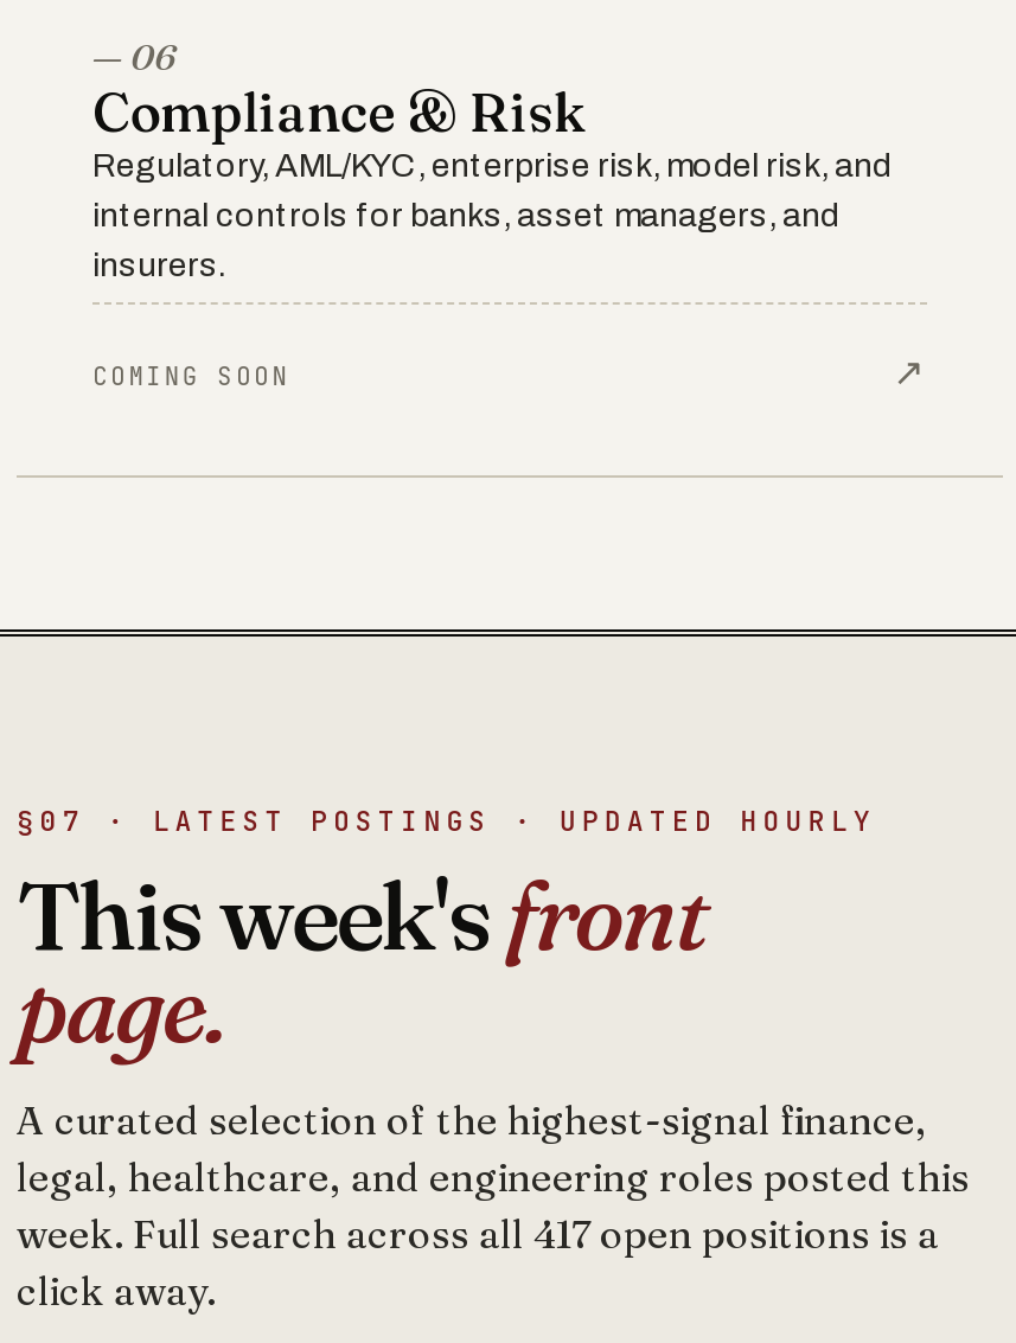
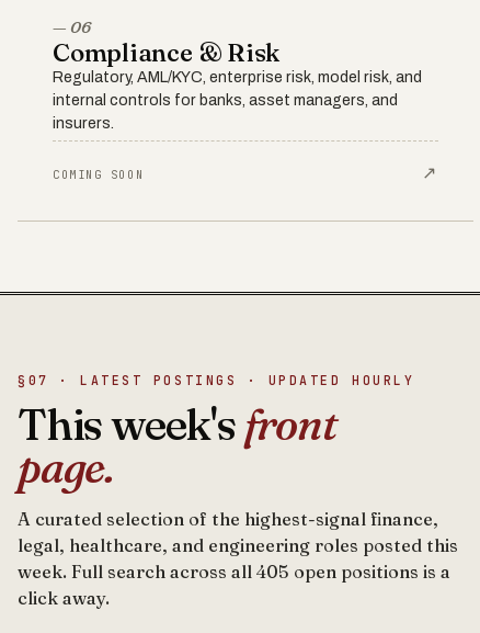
- week. Full search across all 417 open positions is a
+ week. Full search across all 405 open positions is a
